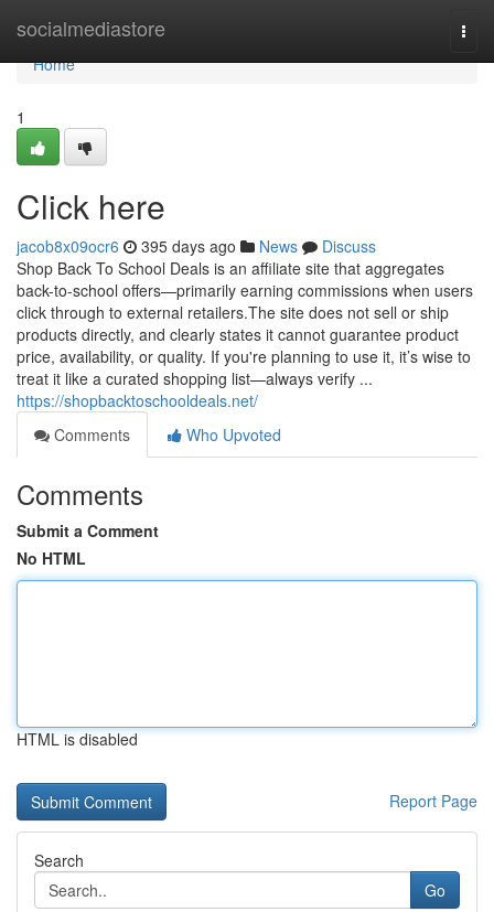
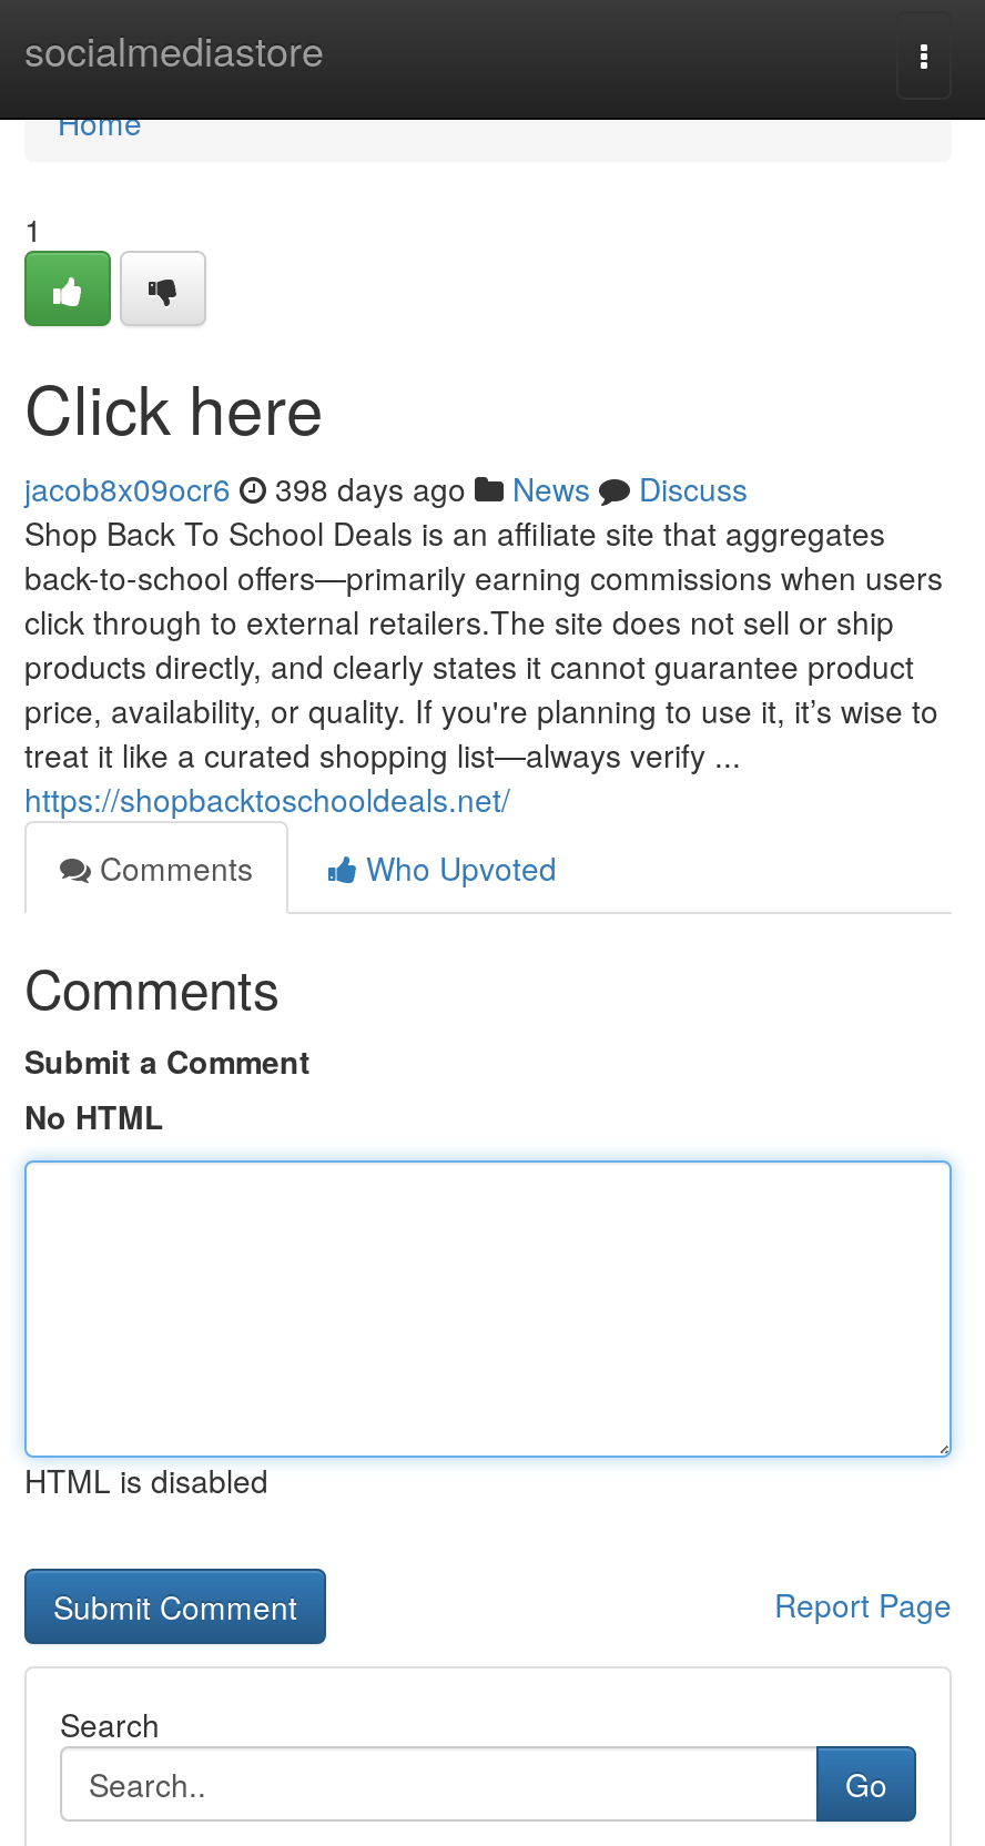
- jacob8x09ocr6 395 days ago News Discuss
+ jacob8x09ocr6 398 days ago News Discuss
